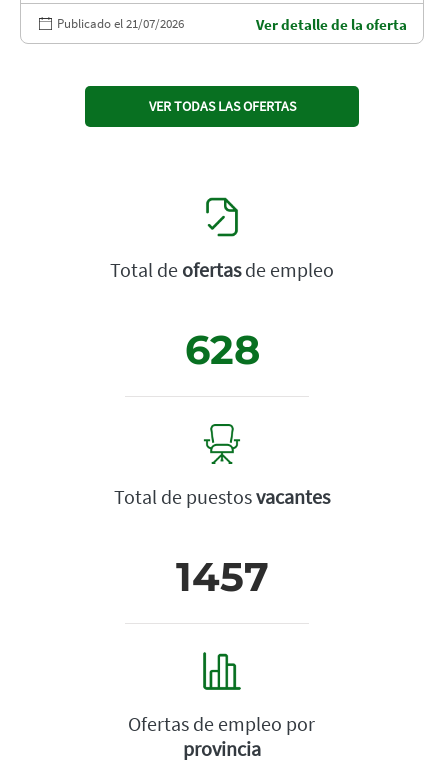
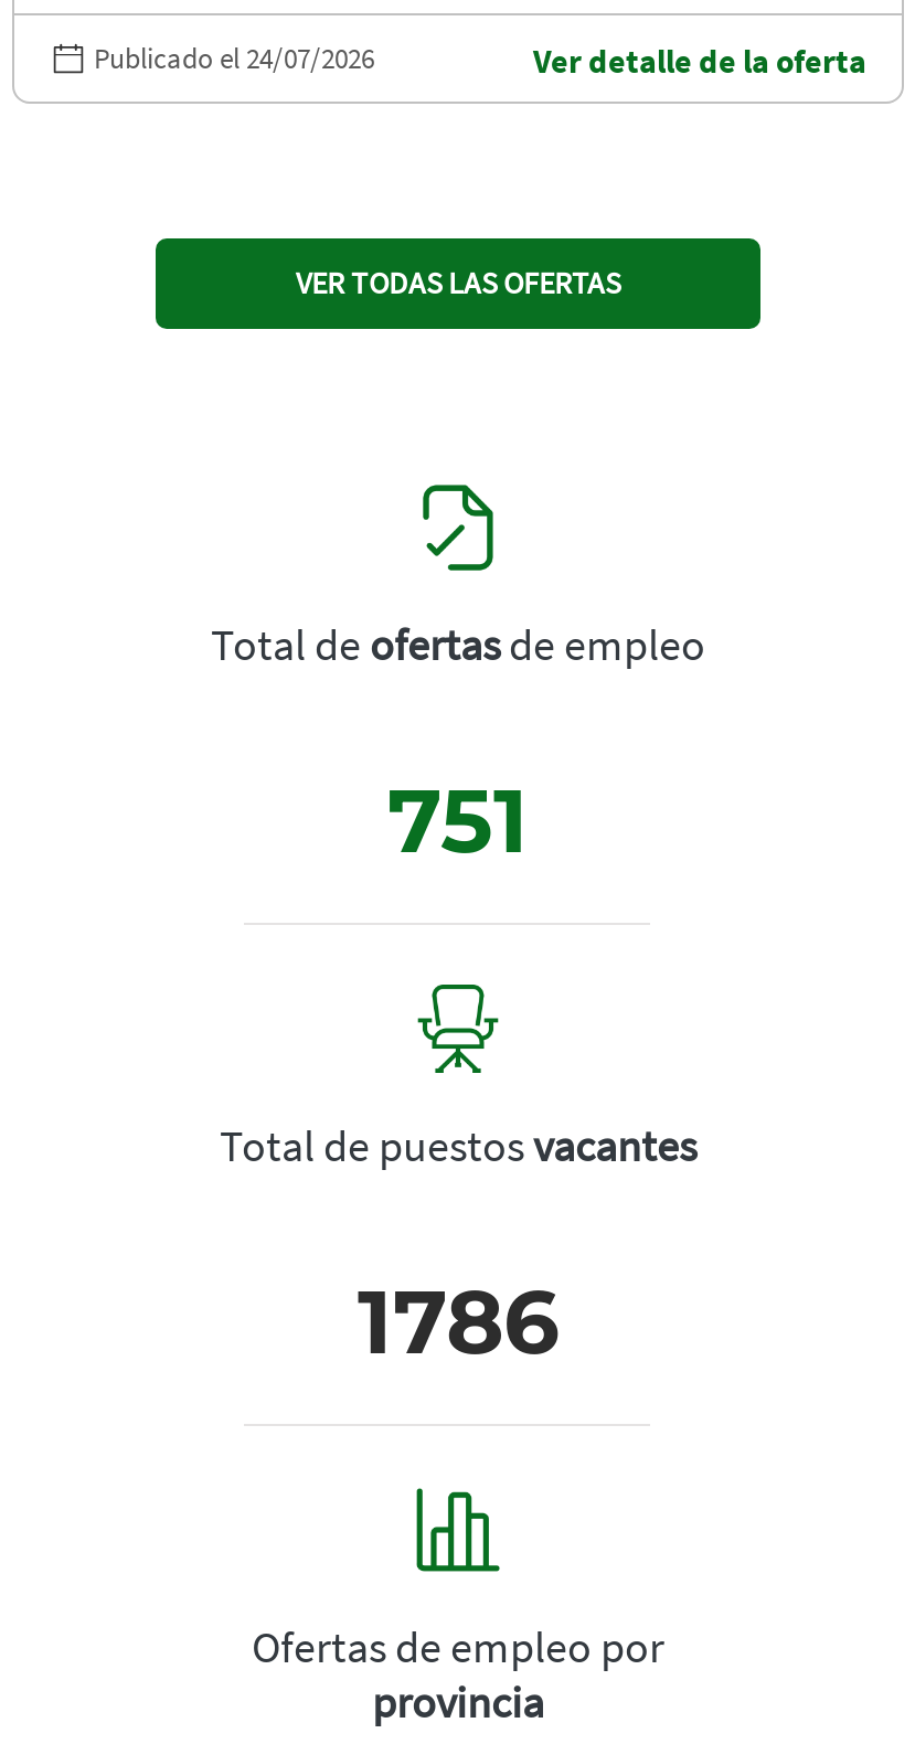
- Publicado el 21/07/2026
+ Publicado el 24/07/2026

- 628
+ 751

- 1457
+ 1786
